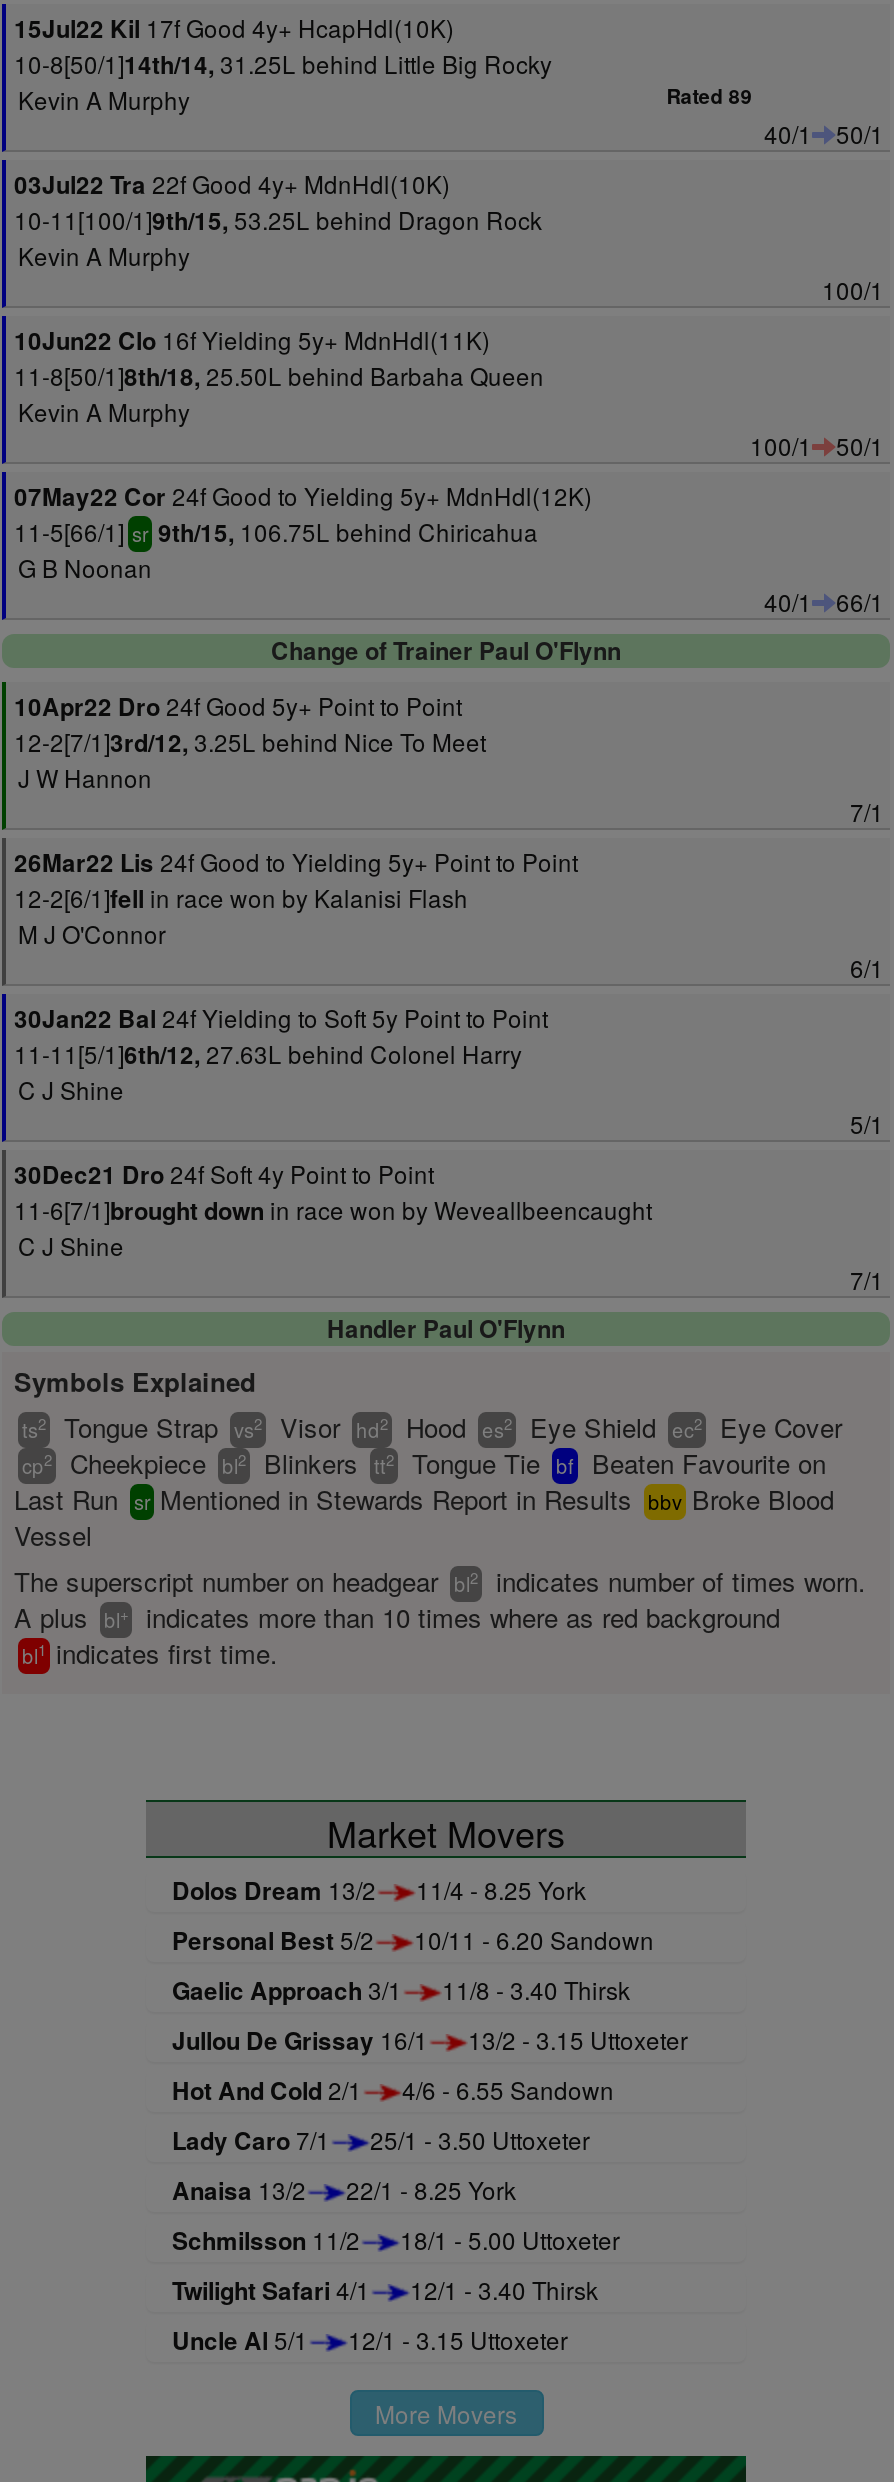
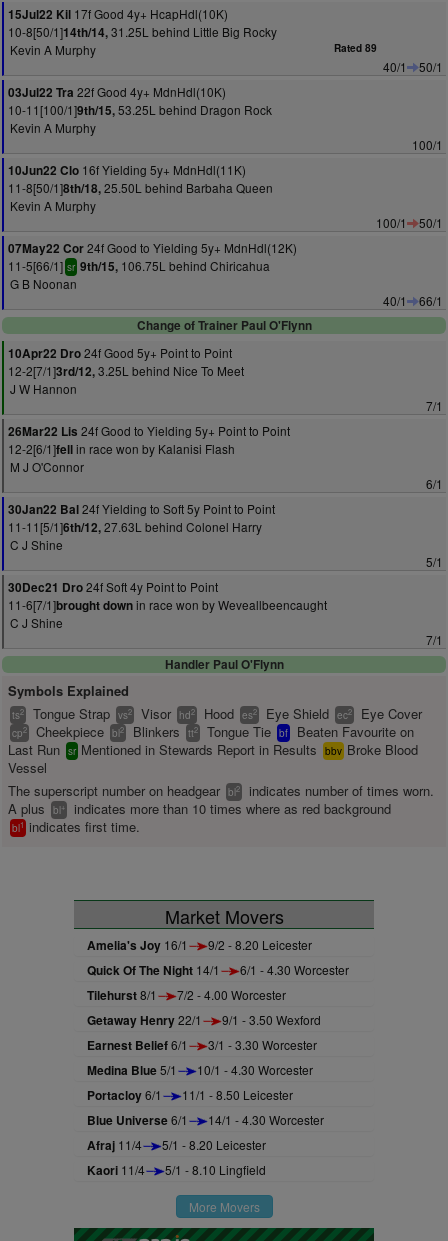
- Dolos Dream 13/2
- 11/4 - 8.25 York
- Personal Best 5/2
- 10/11 - 6.20 Sandown
- Gaelic Approach 3/1
- 11/8 - 3.40 Thirsk
- Jullou De Grissay 16/1
- 13/2 - 3.15 Uttoxeter
- Hot And Cold 2/1
- 4/6 - 6.55 Sandown
- Lady Caro 7/1
- 25/1 - 3.50 Uttoxeter
- Anaisa 13/2
- 22/1 - 8.25 York
- Schmilsson 11/2
- 18/1 - 5.00 Uttoxeter
- Twilight Safari 4/1
- 12/1 - 3.40 Thirsk
- Uncle Al 5/1
- 12/1 - 3.15 Uttoxeter
+ Amelia's Joy 16/1
+ 9/2 - 8.20 Leicester
+ Quick Of The Night 14/1
+ 6/1 - 4.30 Worcester
+ Tilehurst 8/1
+ 7/2 - 4.00 Worcester
+ Getaway Henry 22/1
+ 9/1 - 3.50 Wexford
+ Earnest Belief 6/1
+ 3/1 - 3.30 Worcester
+ Medina Blue 5/1
+ 10/1 - 4.30 Worcester
+ Portacloy 6/1
+ 11/1 - 8.50 Leicester
+ Blue Universe 6/1
+ 14/1 - 4.30 Worcester
+ Afraj 11/4
+ 5/1 - 8.20 Leicester
+ Kaori 11/4
+ 5/1 - 8.10 Lingfield
